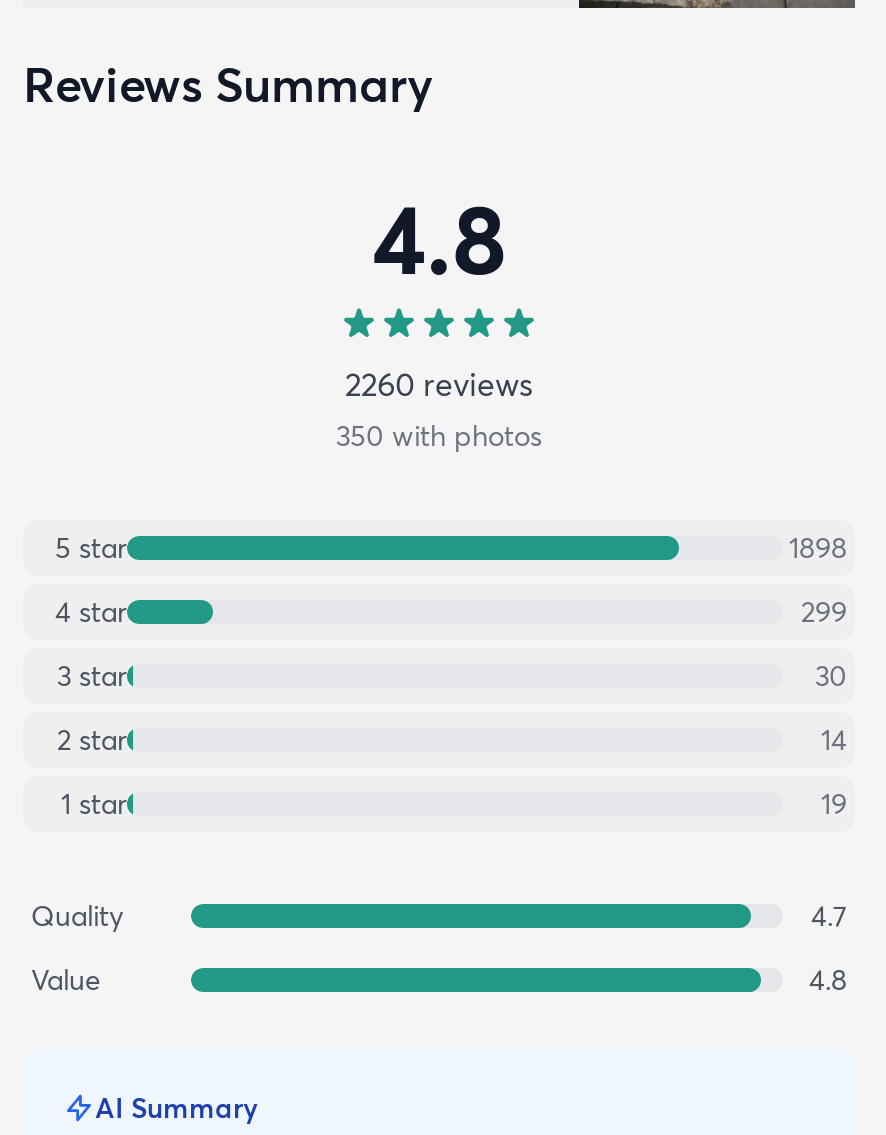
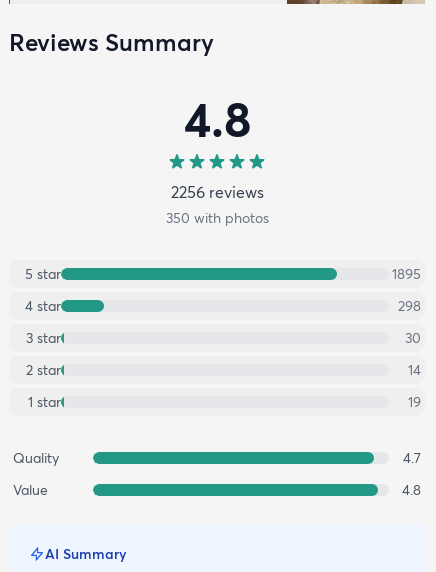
- 2260 reviews
+ 2256 reviews

- 1898
+ 1895

- 299
+ 298
